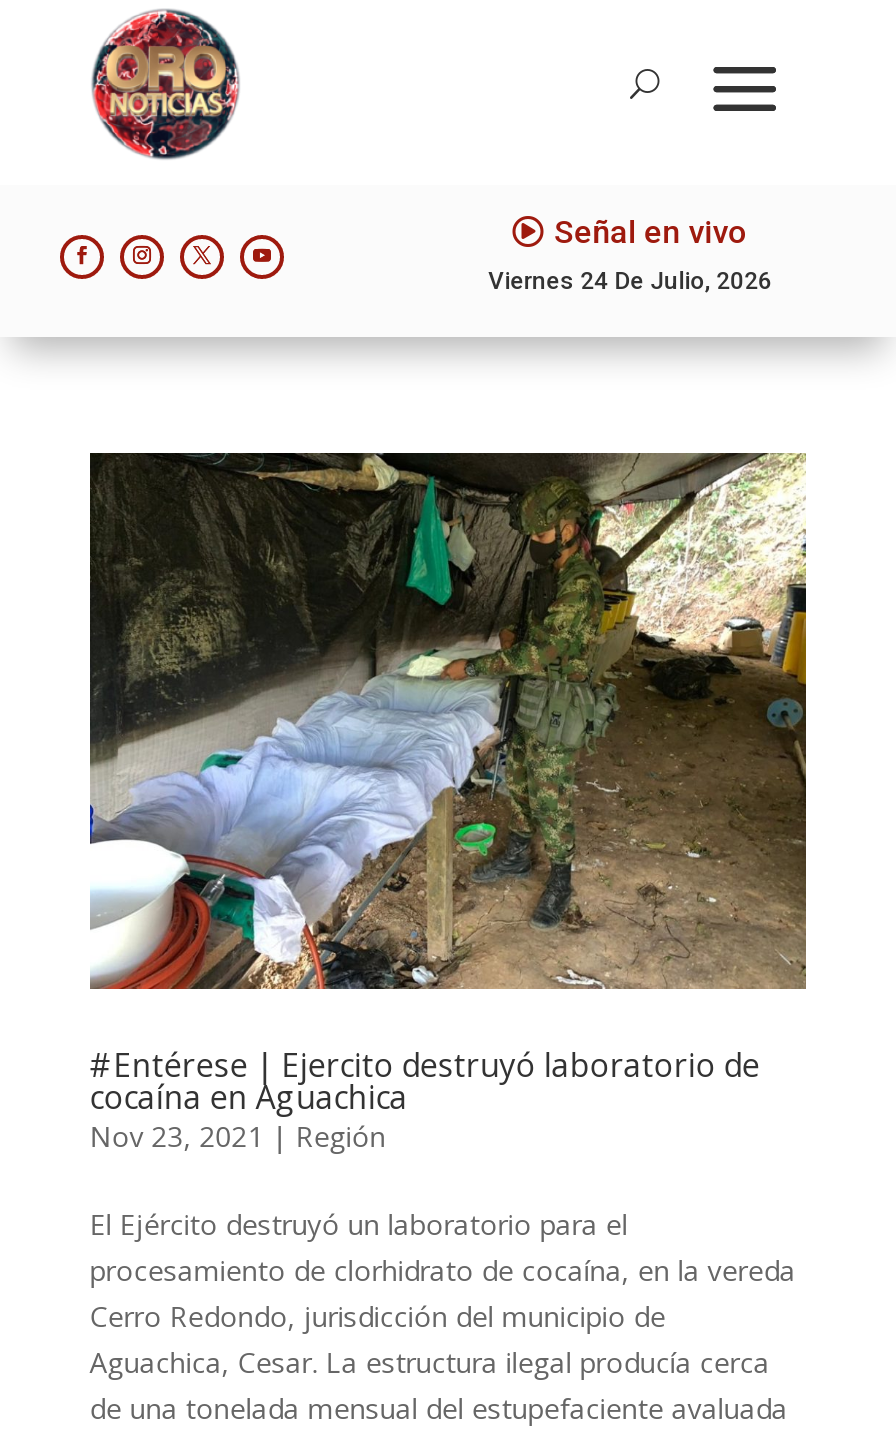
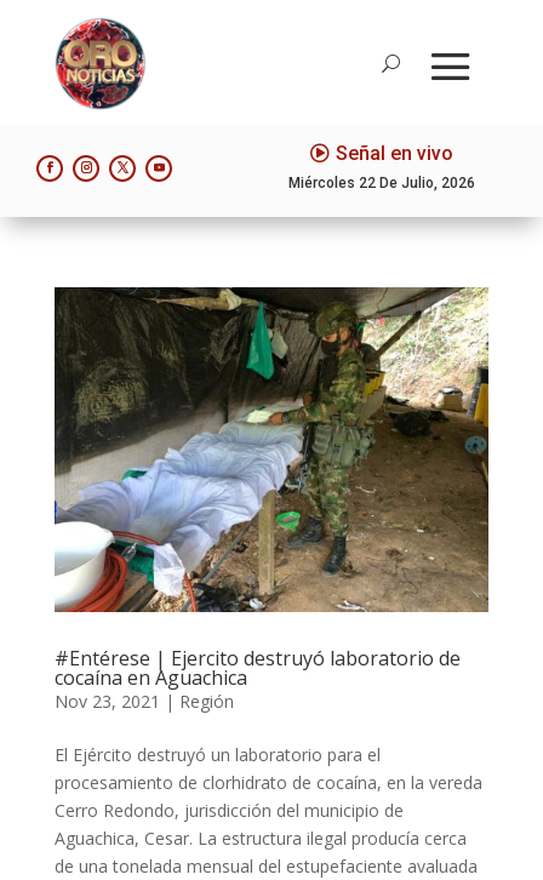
- Viernes 24 De Julio, 2026
+ Miércoles 22 De Julio, 2026
